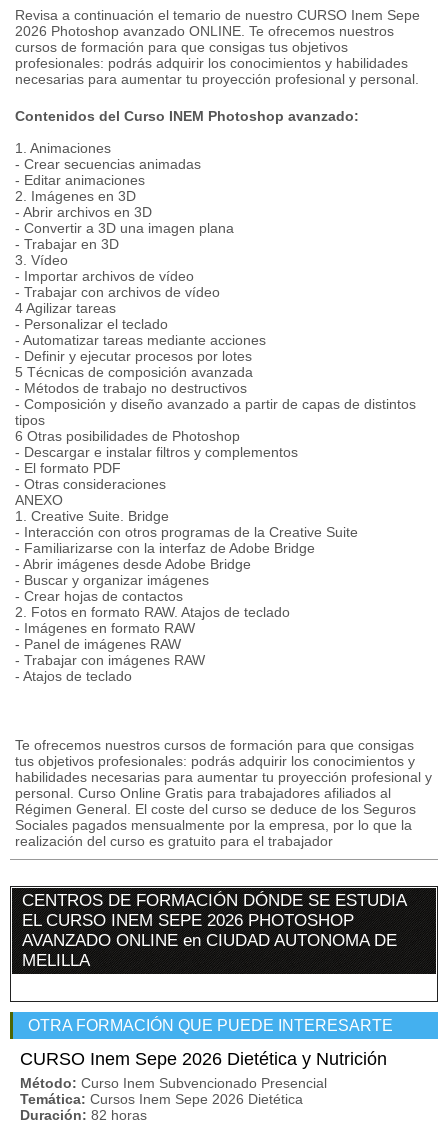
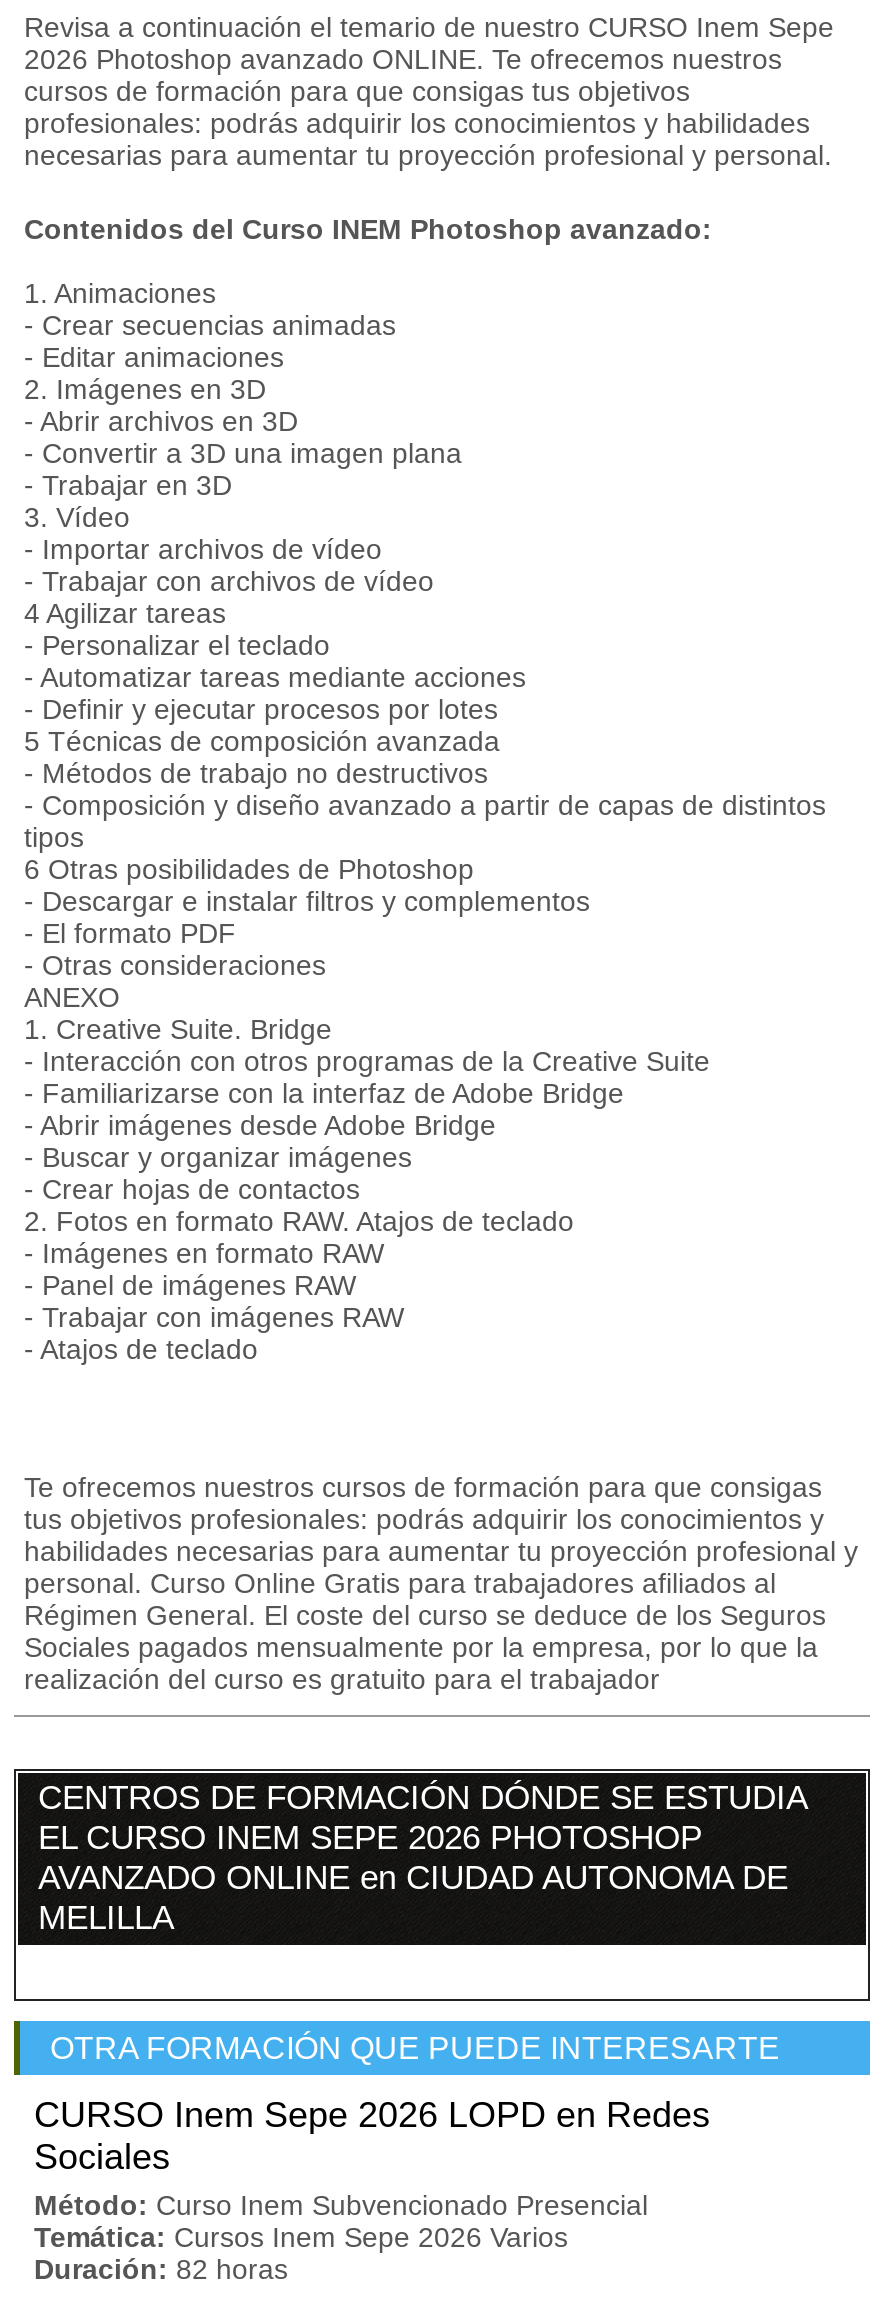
- CURSO Inem Sepe 2026 Dietética y Nutrición
+ CURSO Inem Sepe 2026 LOPD en Redes
+ Sociales

- Temática: Cursos Inem Sepe 2026 Dietética
+ Temática: Cursos Inem Sepe 2026 Varios
